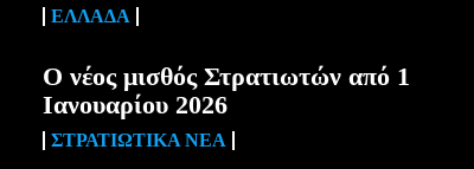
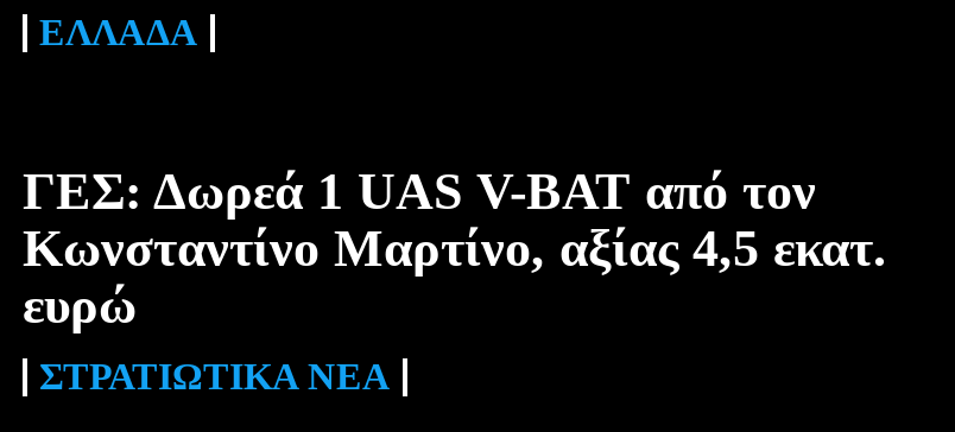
- Ο νέος μισθός Στρατιωτών από 1
- Ιανουαρίου 2026
+ ΓΕΣ: Δωρεά 1 UAS V-BAT από τον
+ Κωνσταντίνο Μαρτίνο, αξίας 4,5 εκατ.
+ ευρώ
